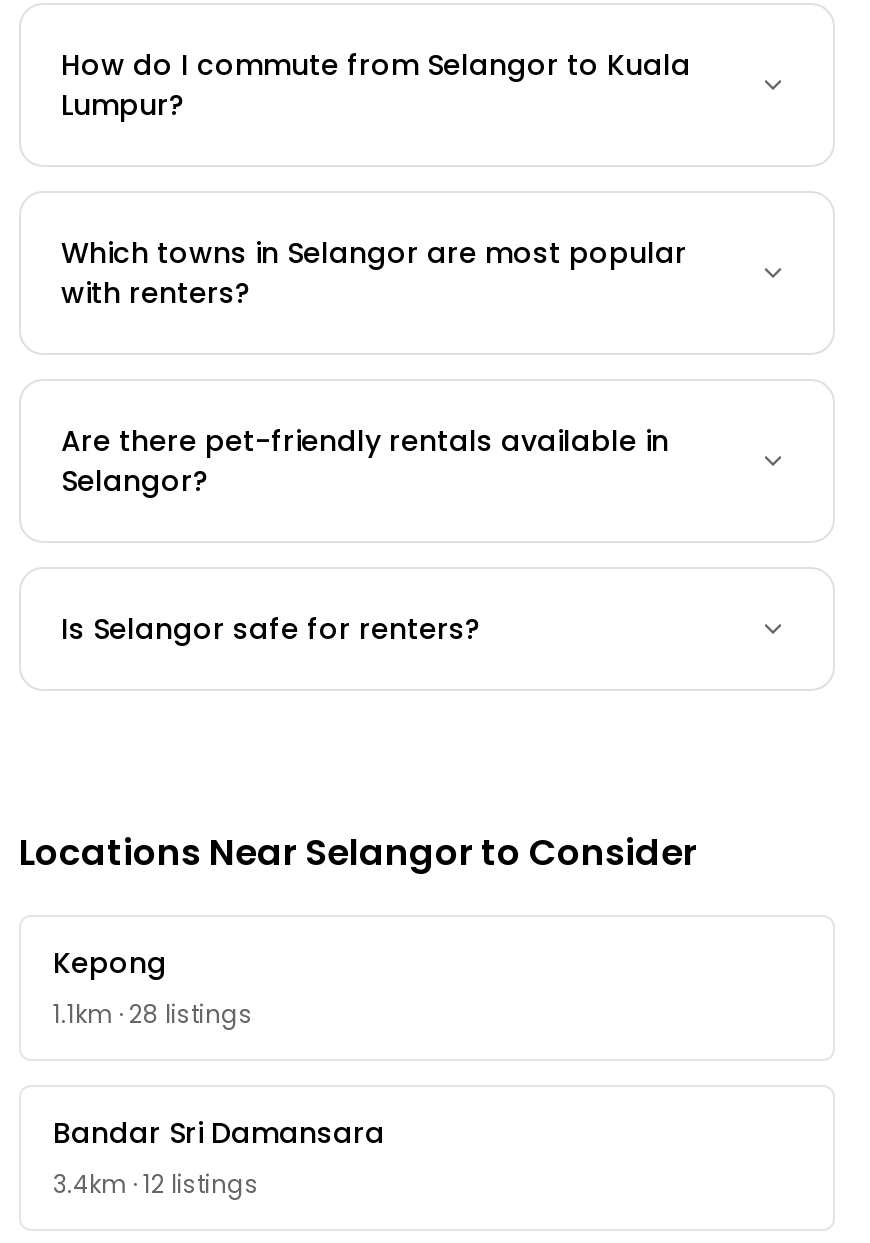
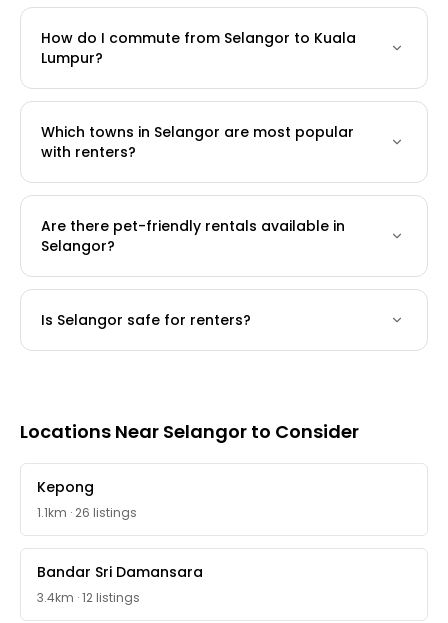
- 1.1km · 28 listings
+ 1.1km · 26 listings
